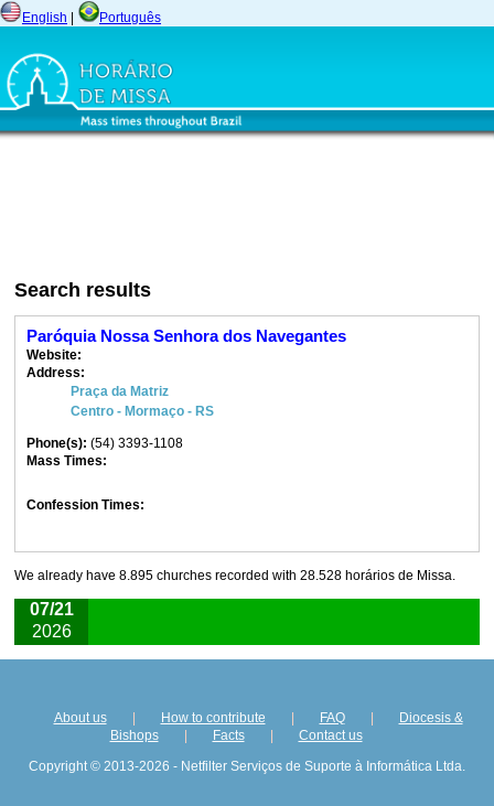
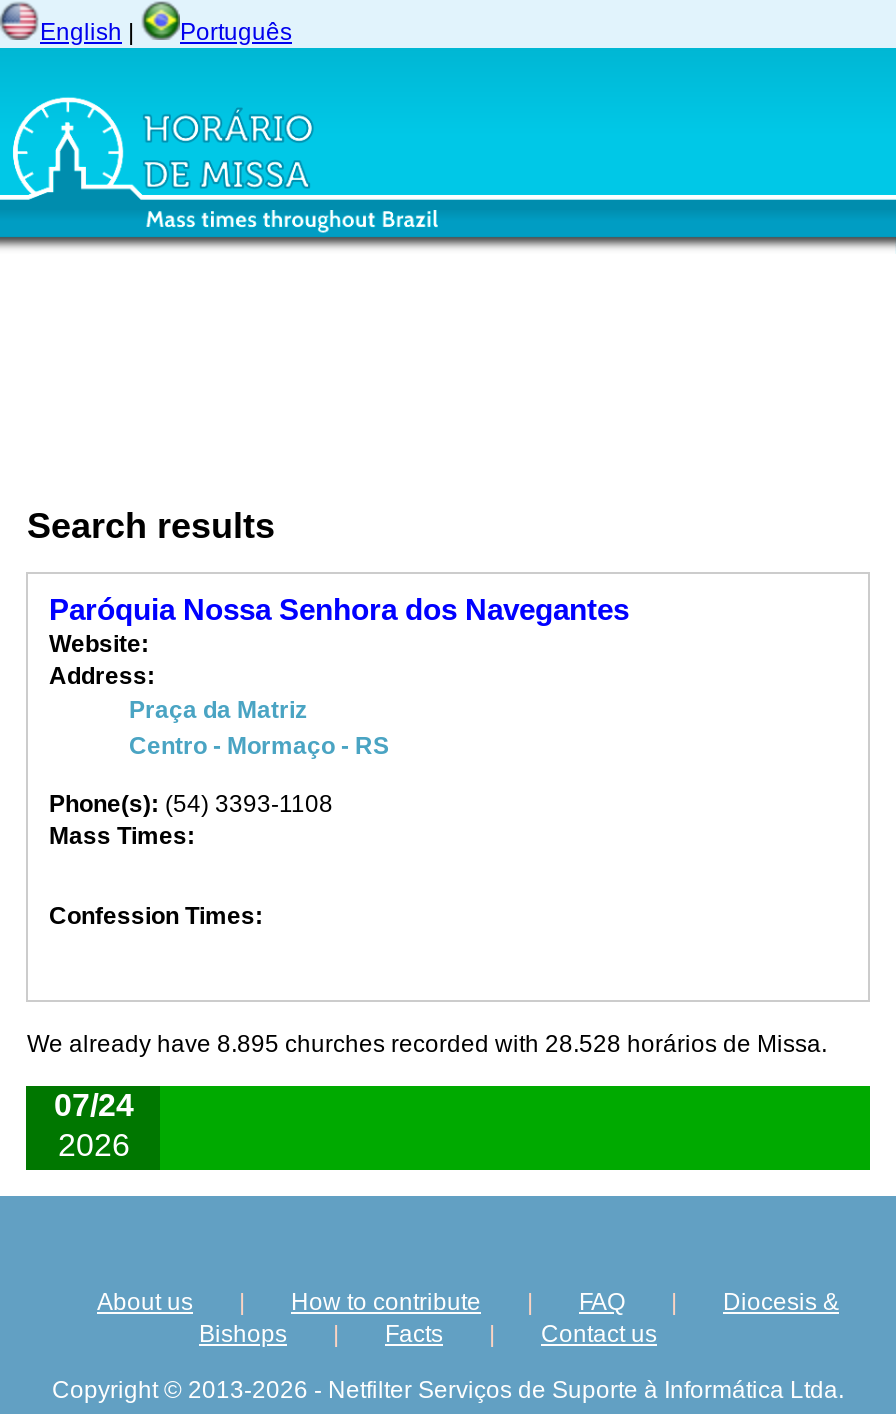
- 07/21
+ 07/24
